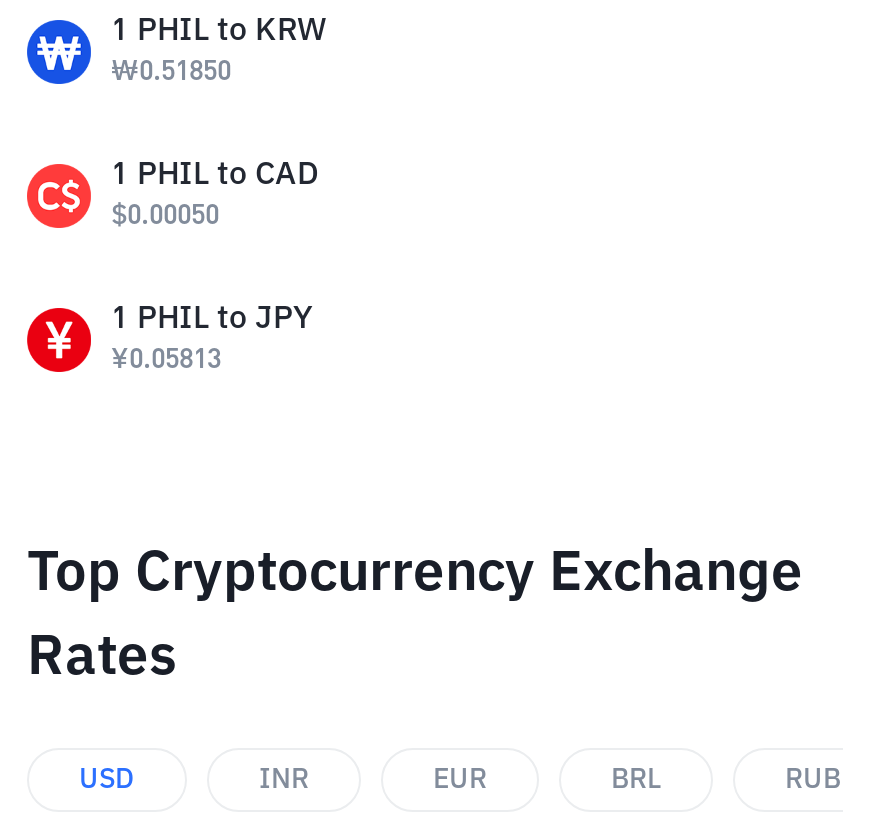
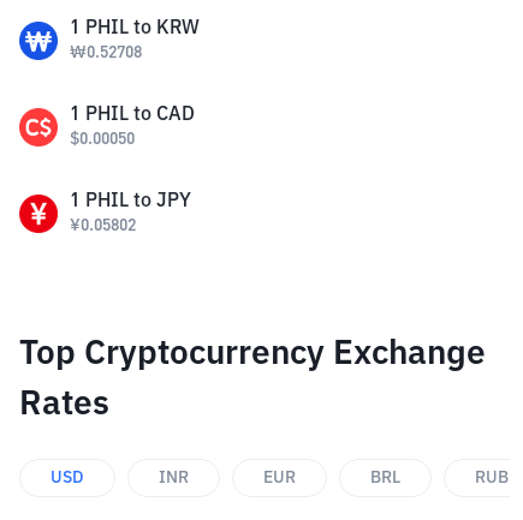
- ₩0.51850
+ ₩0.52708

- ¥0.05813
+ ¥0.05802
